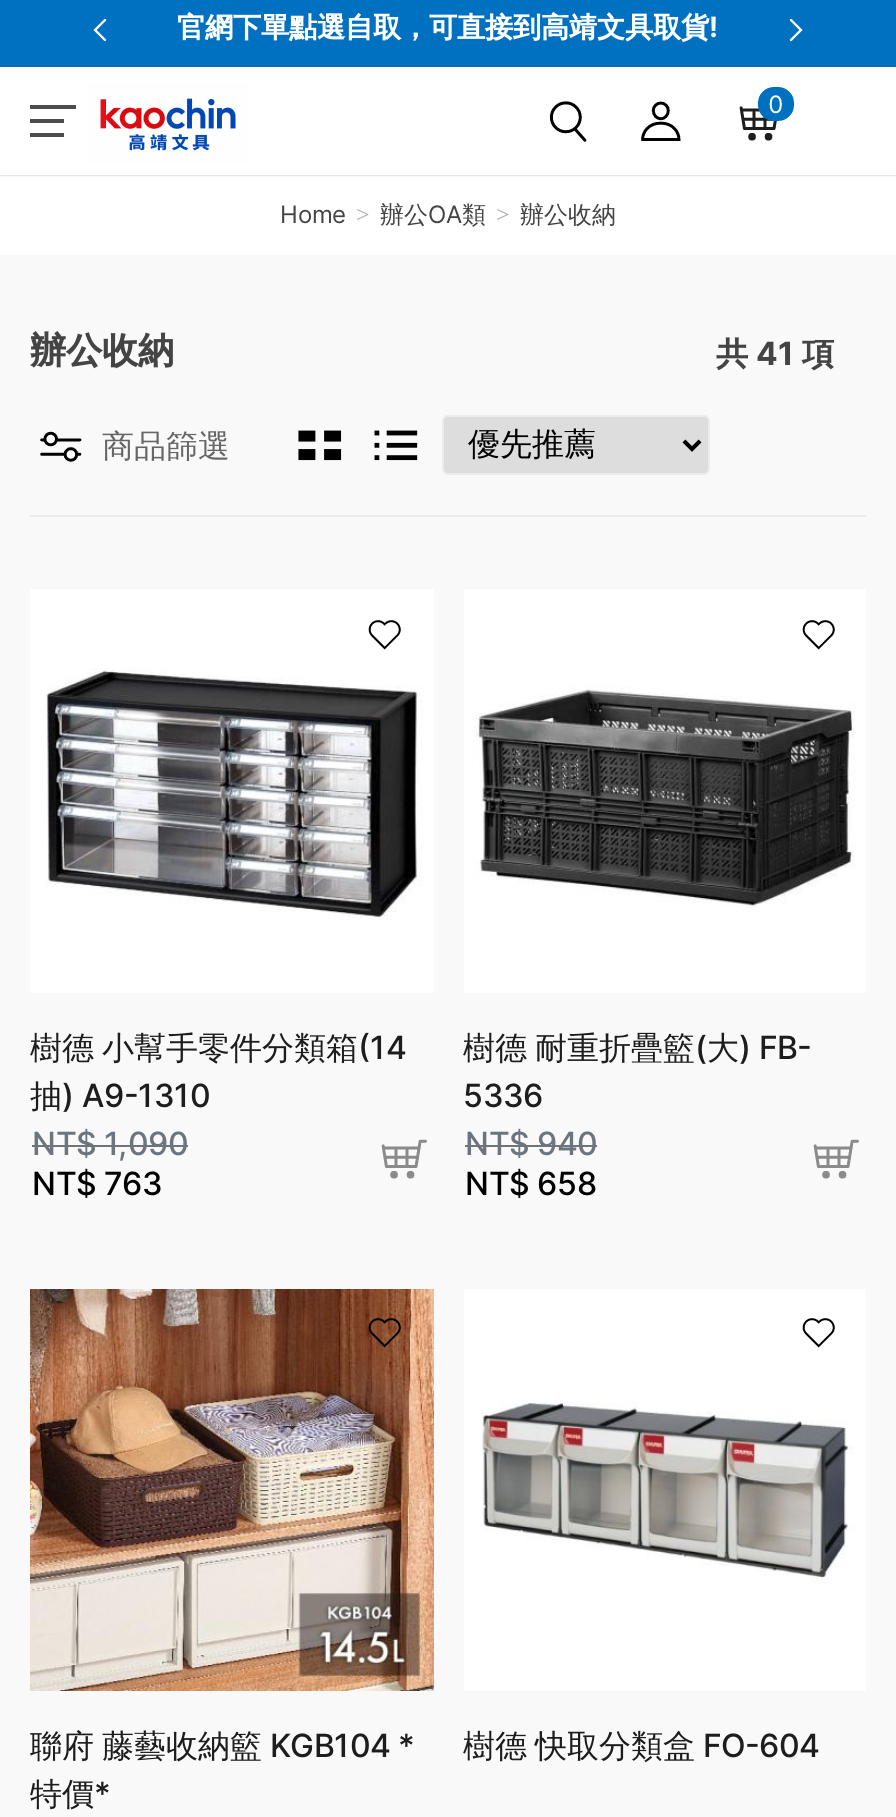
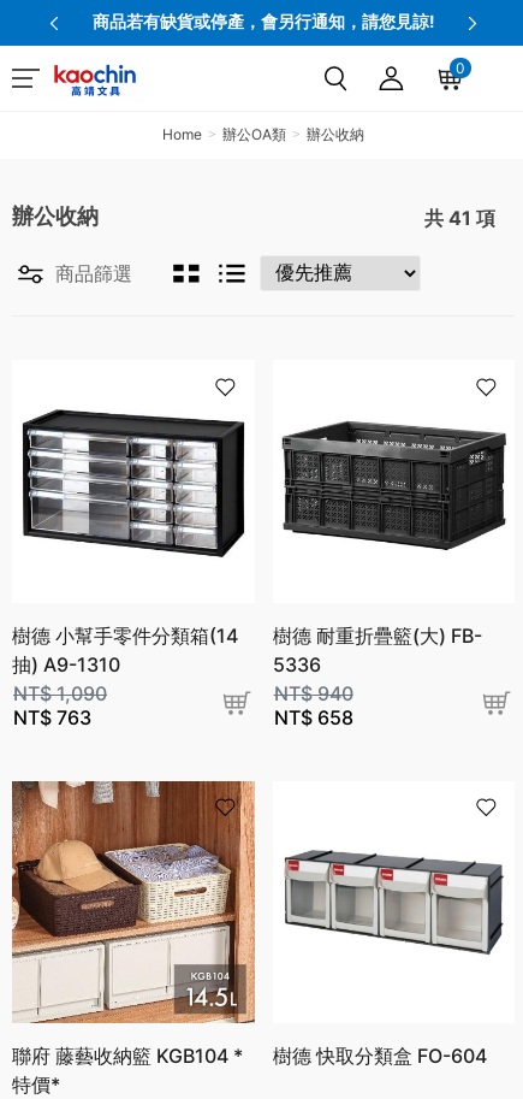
- 官網下單點選自取，可直接到高靖文具取貨!
+ 商品若有缺貨或停產，會另行通知，請您見諒!
